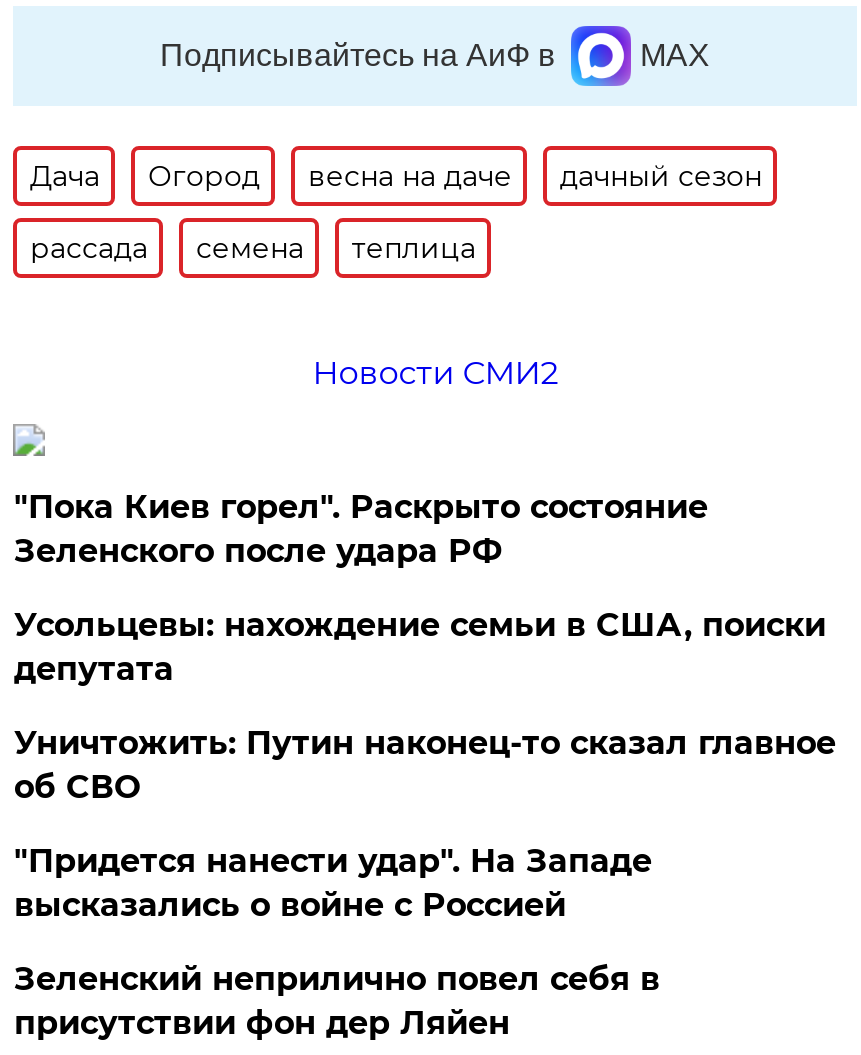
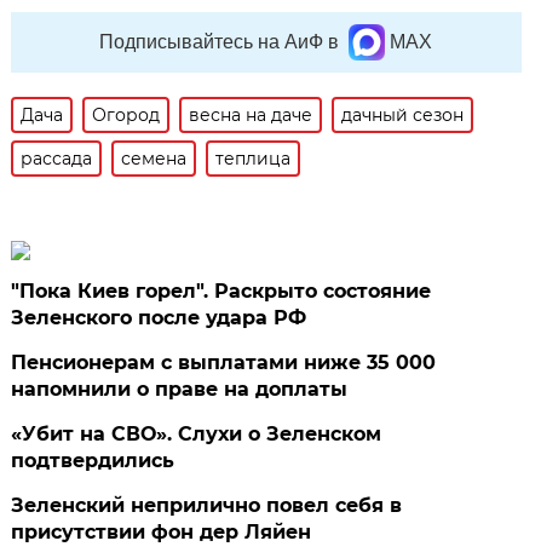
- Новости СМИ2

- Усольцевы: нахождение семьи в США, поиски
- депутата
- Уничтожить: Путин наконец-то сказал главное
- об СВО
- "Придется нанести удар". На Западе
- высказались о войне с Россией
+ Пенсионерам с выплатами ниже 35 000
+ напомнили о праве на доплаты
+ «Убит на СВО». Слухи о Зеленском
+ подтвердились
